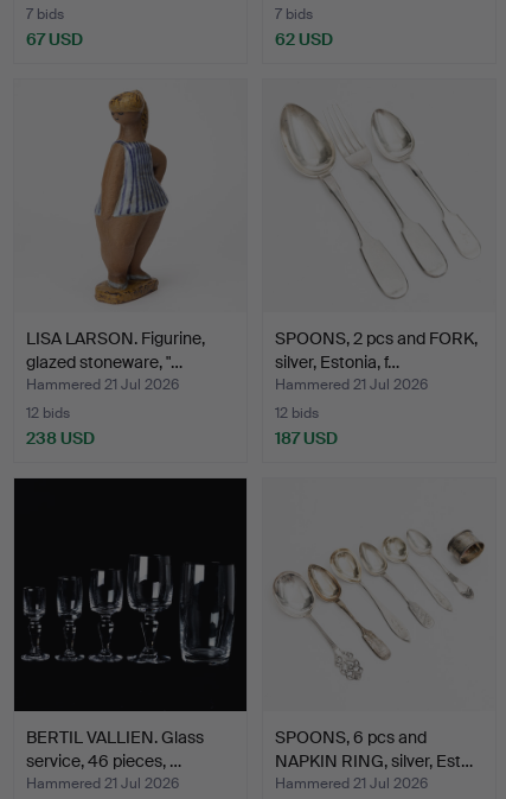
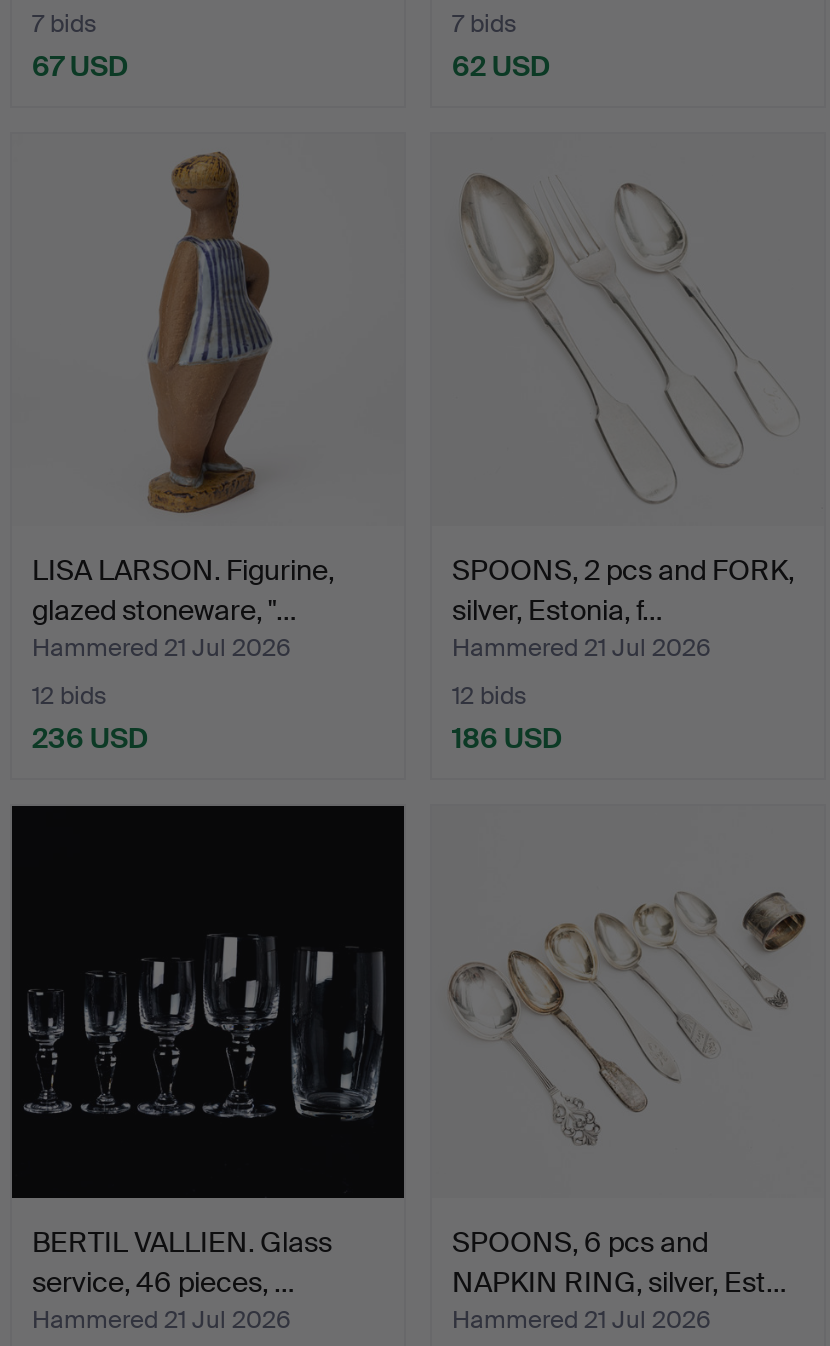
- 238 USD
+ 236 USD

- 187 USD
+ 186 USD
